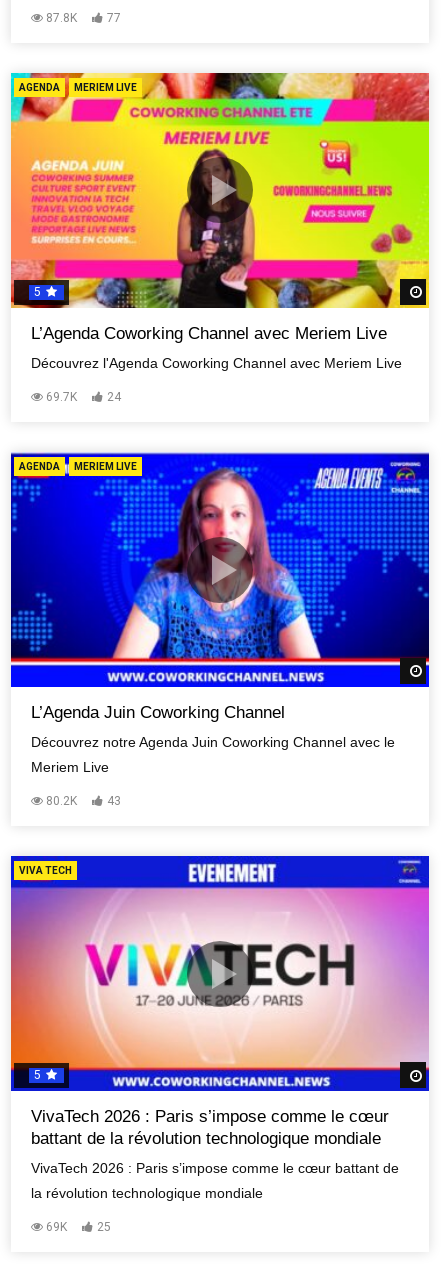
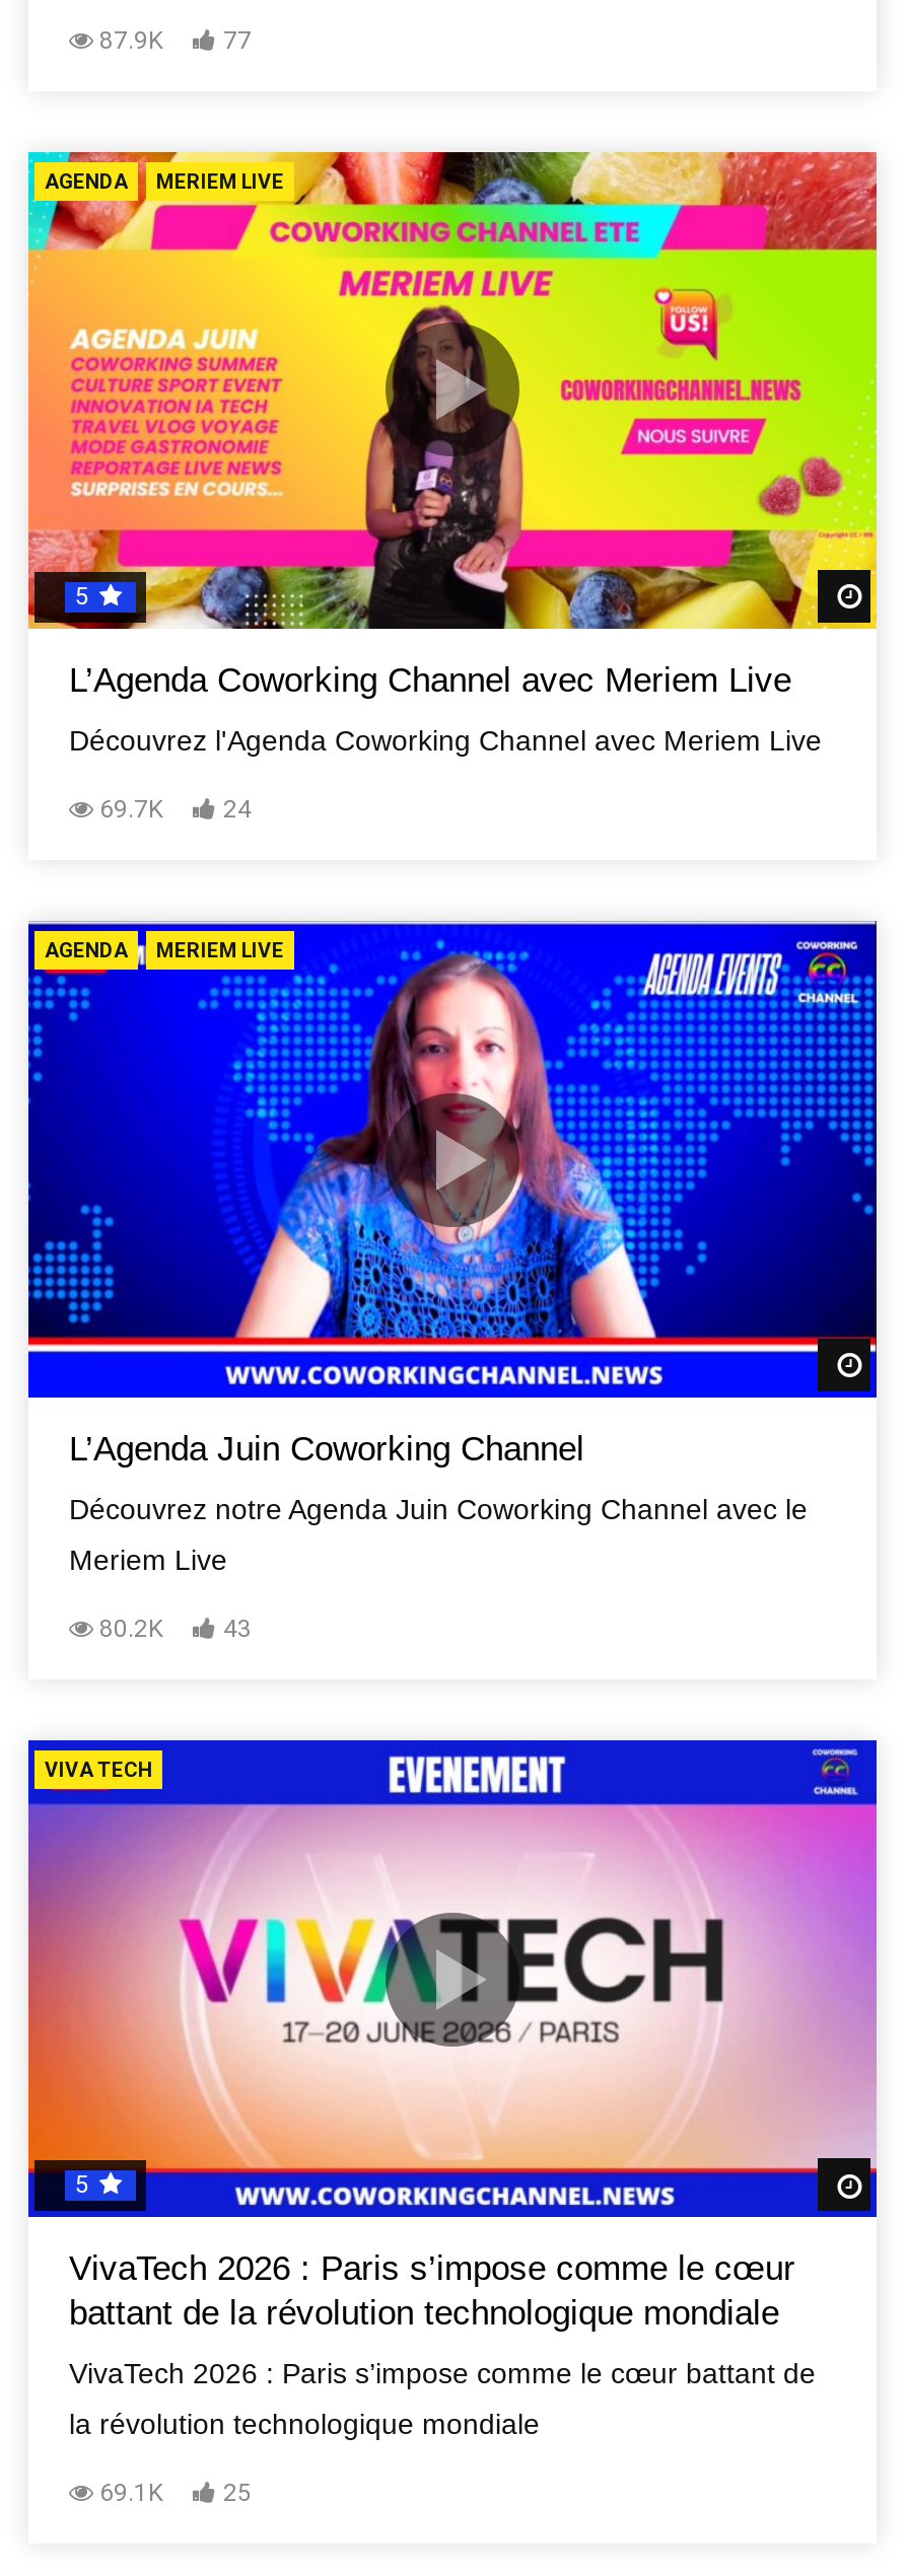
- 87.8K
+ 87.9K

- 69K
+ 69.1K
